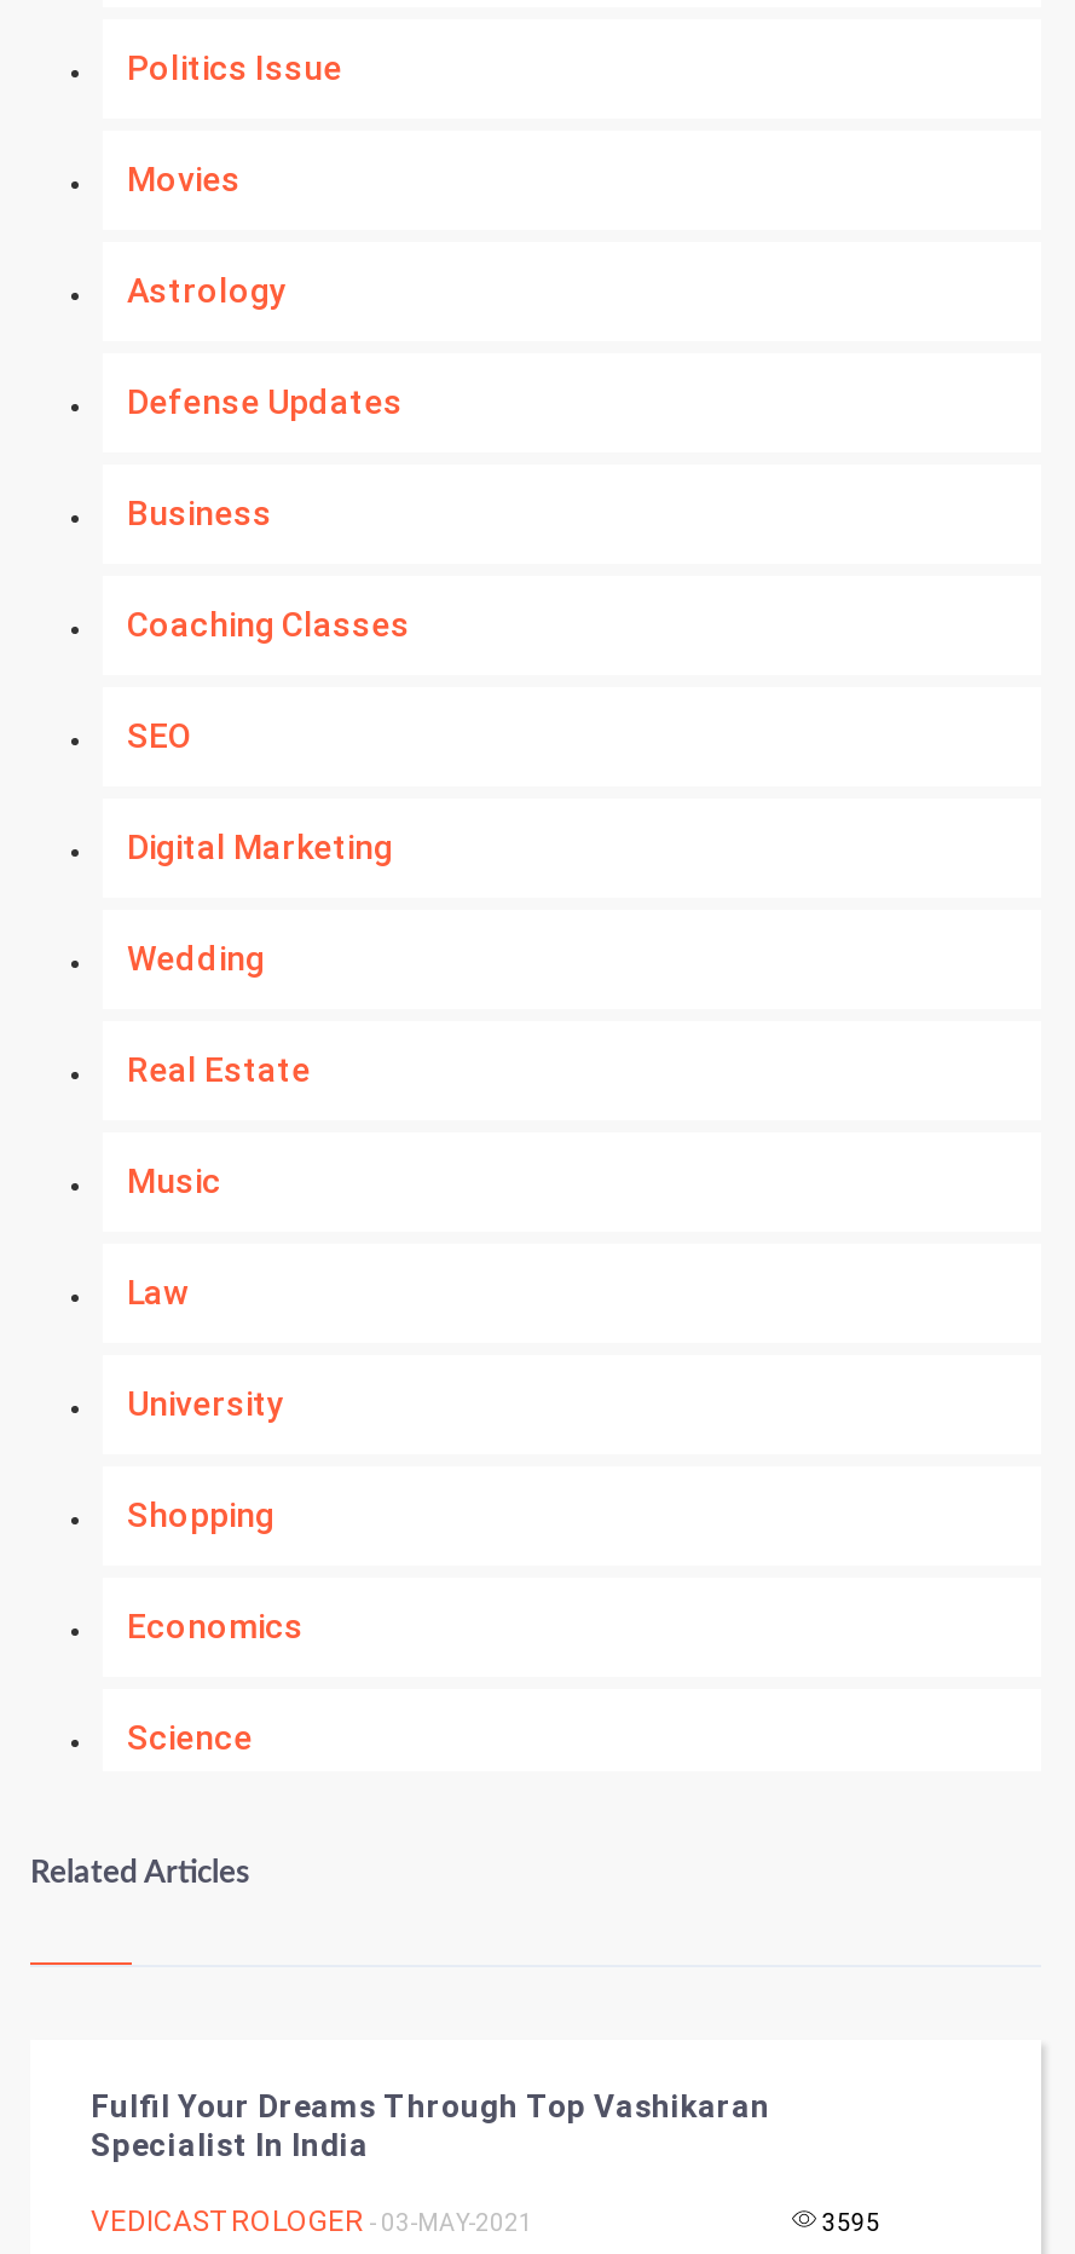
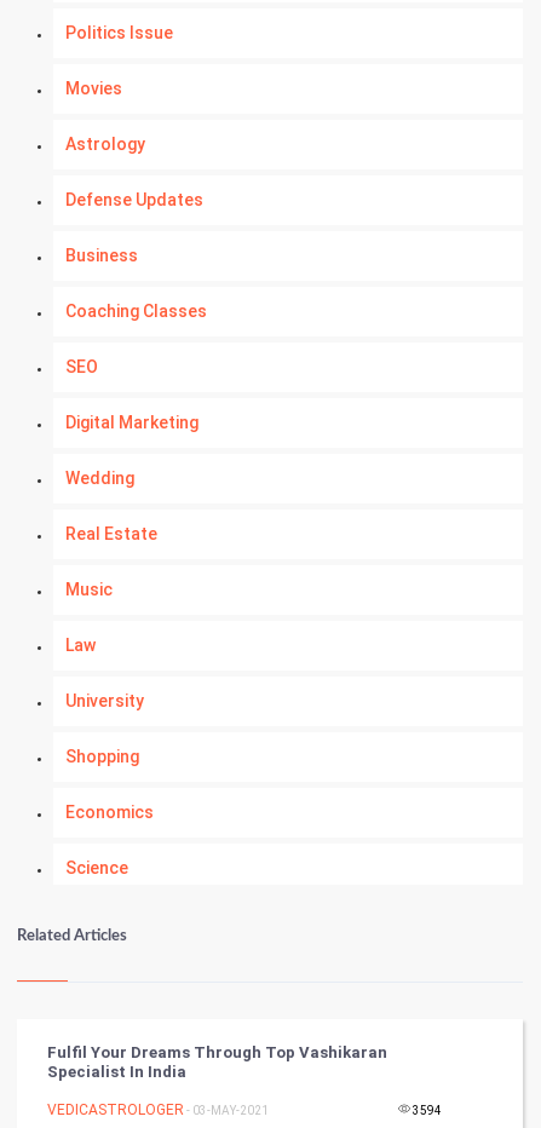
- 3595
+ 3594
